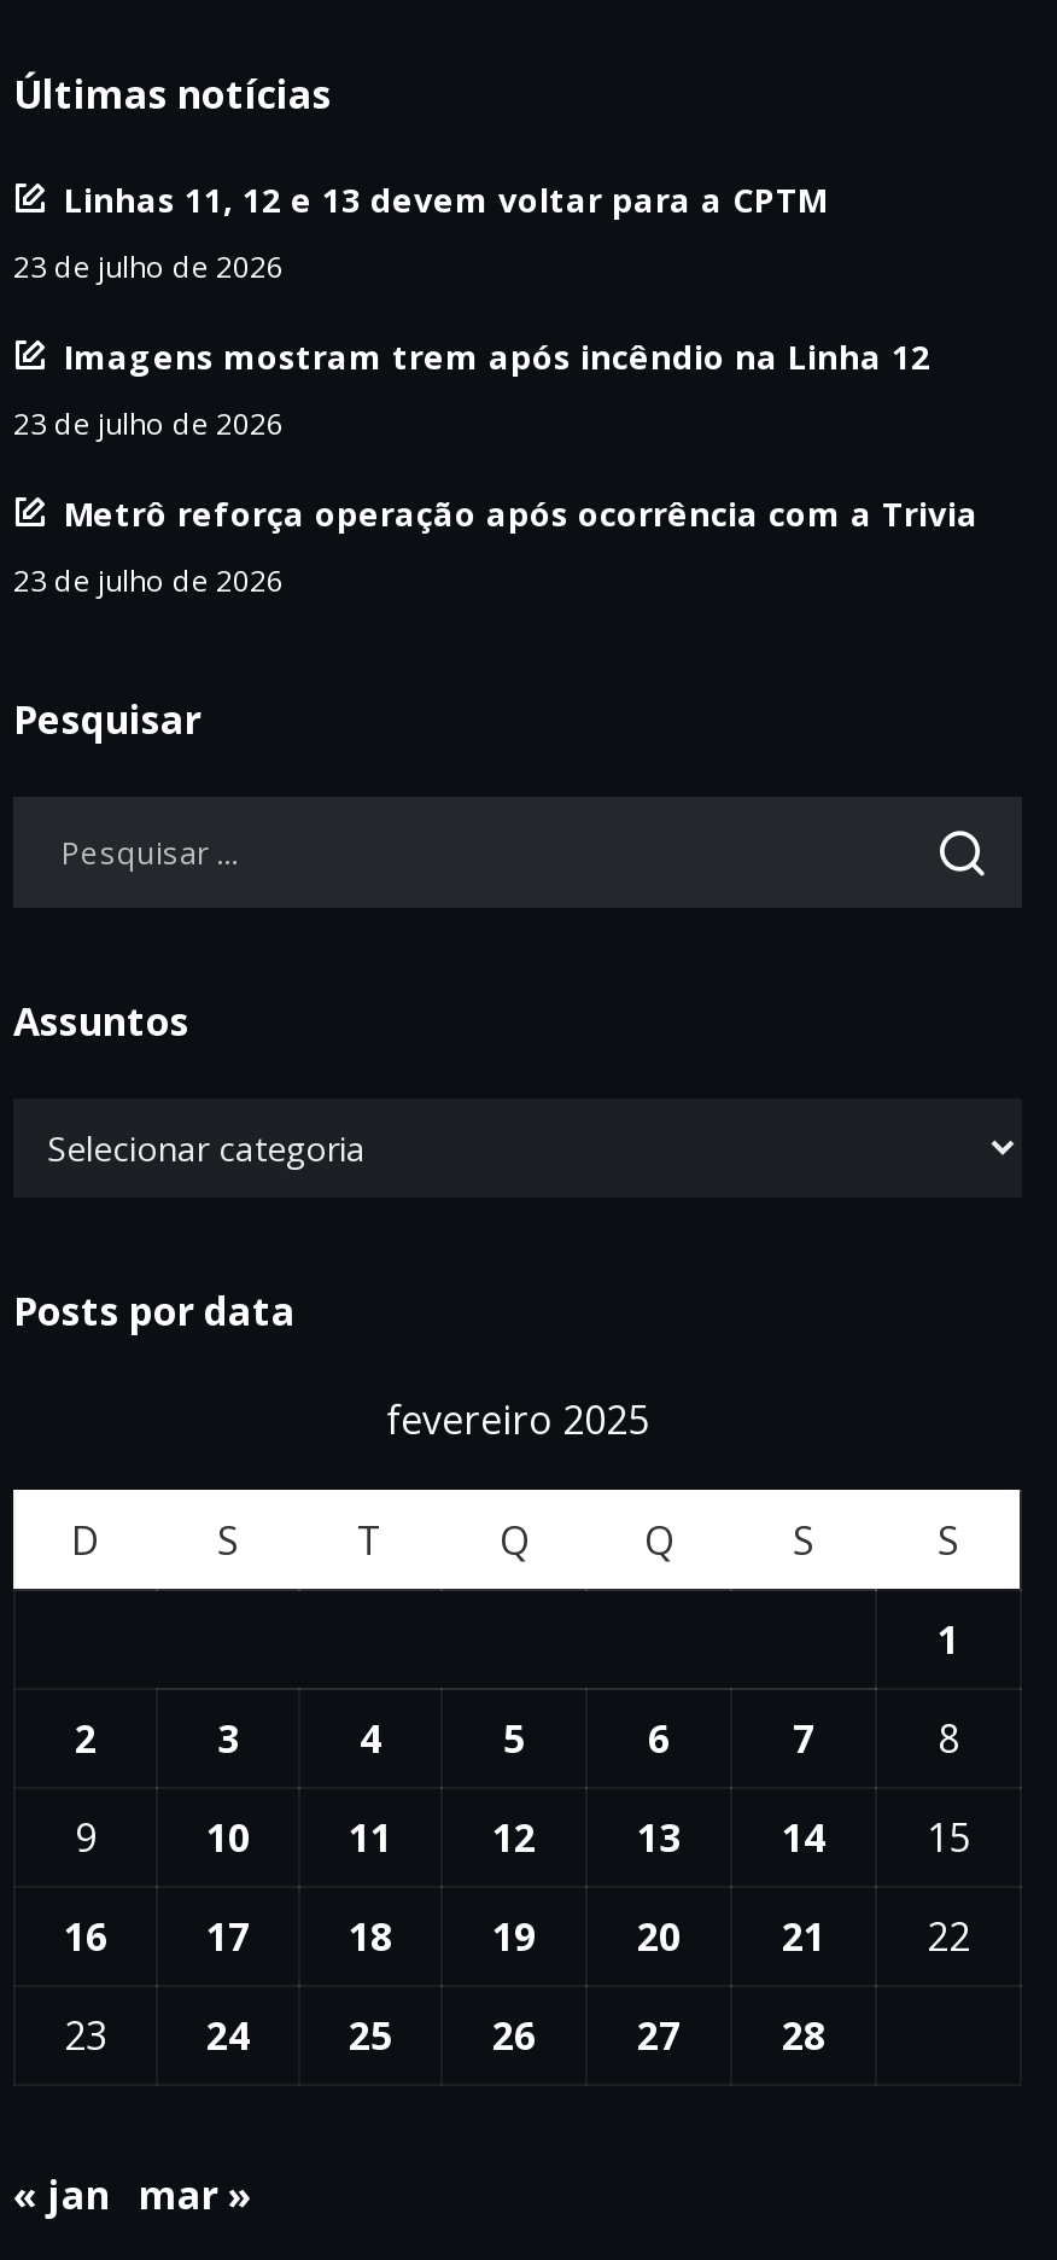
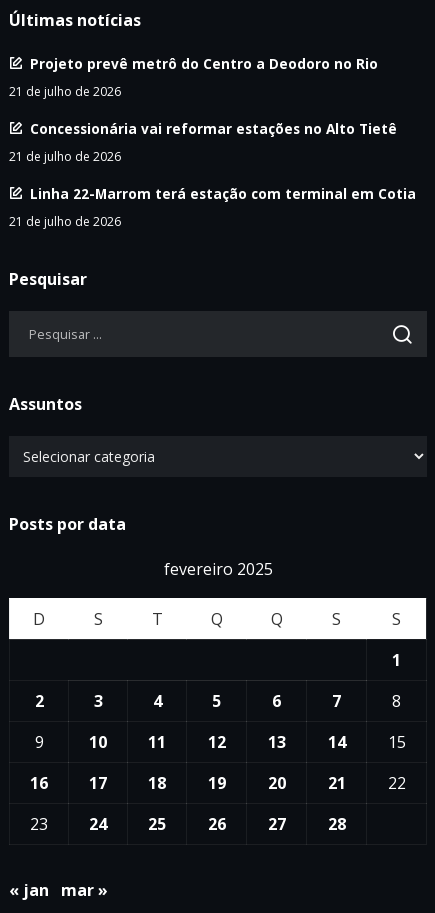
- Linhas 11, 12 e 13 devem voltar para a CPTM
+ Projeto prevê metrô do Centro a Deodoro no Rio

- 23 de julho de 2026
+ 21 de julho de 2026

- Imagens mostram trem após incêndio na Linha 12
+ Concessionária vai reformar estações no Alto Tietê

- 23 de julho de 2026
+ 21 de julho de 2026

- Metrô reforça operação após ocorrência com a Trivia
+ Linha 22-Marrom terá estação com terminal em Cotia

- 23 de julho de 2026
+ 21 de julho de 2026
